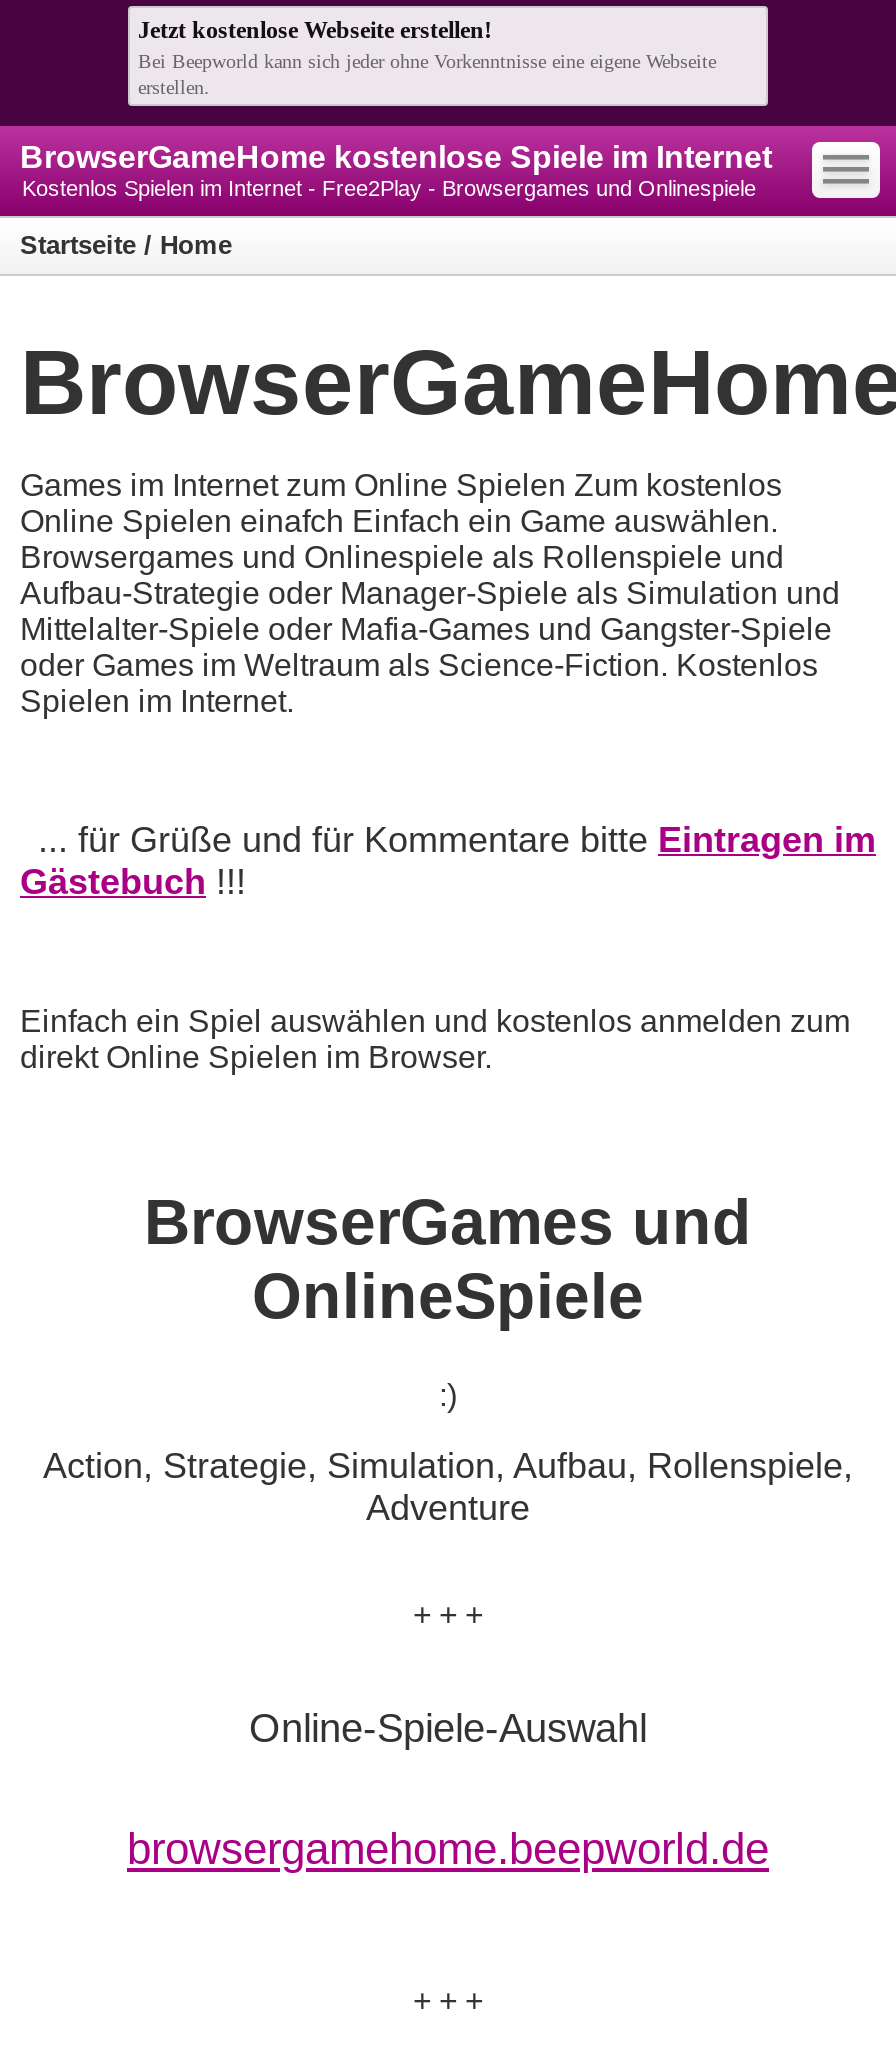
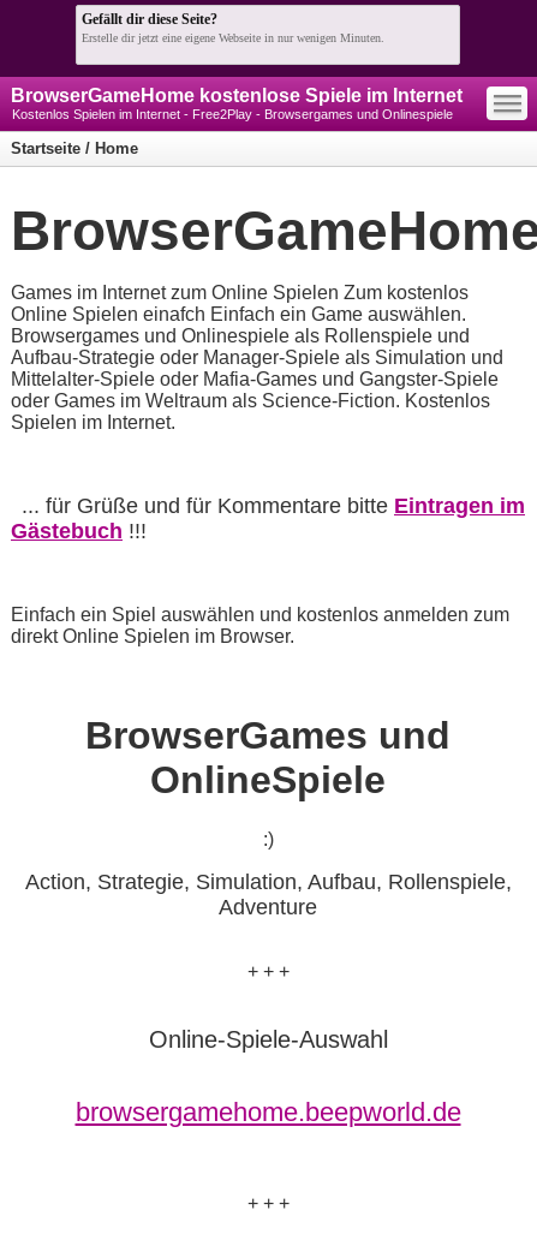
- Jetzt kostenlose Webseite erstellen!
- Bei Beepworld kann sich jeder ohne Vorkenntnisse eine eigene Webseite
- erstellen.
+ Gefällt dir diese Seite?
+ Erstelle dir jetzt eine eigene Webseite in nur wenigen Minuten.
